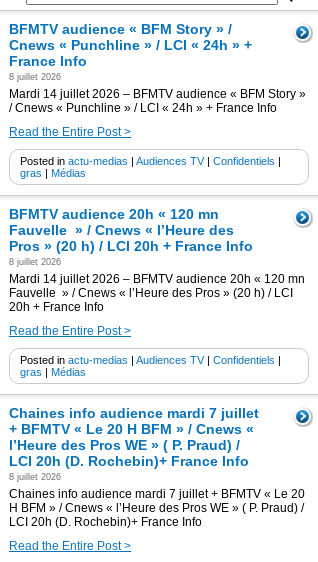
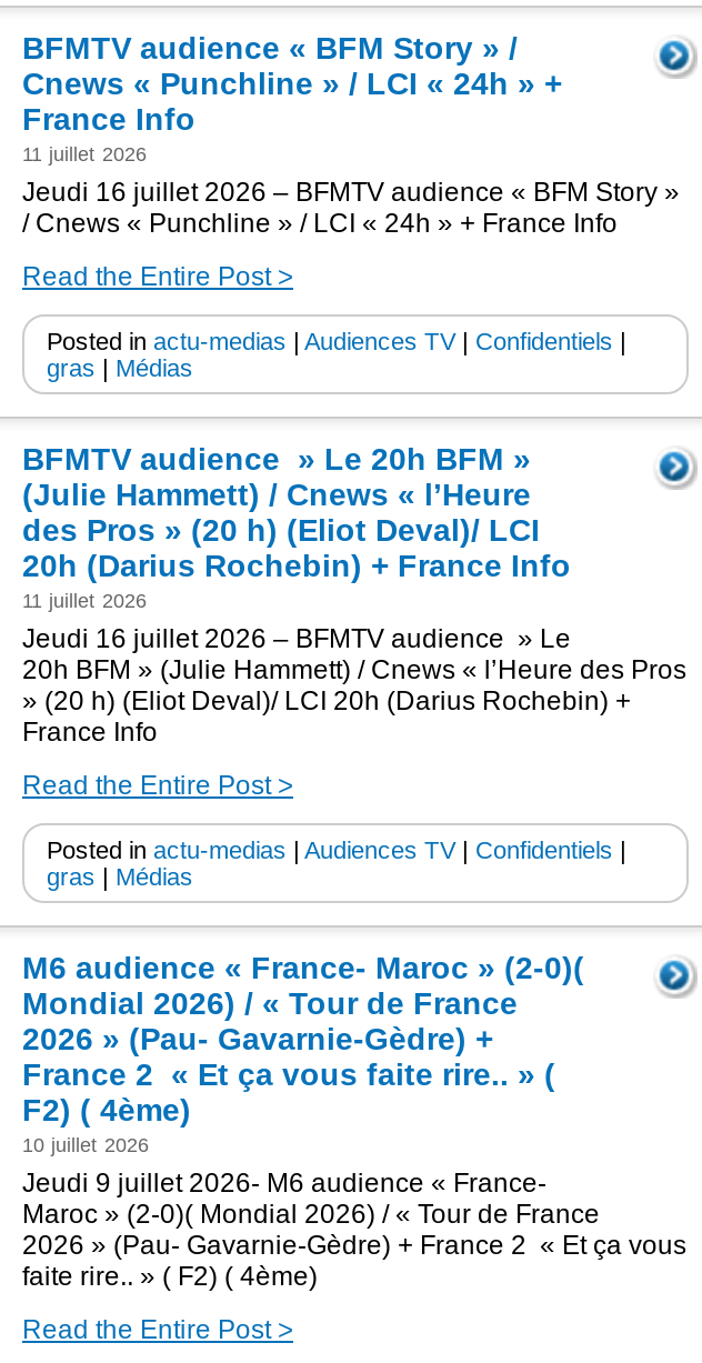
- 8 juillet 2026
+ 11 juillet 2026

- Mardi 14 juillet 2026 – BFMTV audience « BFM Story »
+ Jeudi 16 juillet 2026 – BFMTV audience « BFM Story »

- BFMTV audience 20h « 120 mn
- Fauvelle » / Cnews « l’Heure des
- Pros » (20 h) / LCI 20h + France Info
- 8 juillet 2026
- Mardi 14 juillet 2026 – BFMTV audience 20h « 120 mn
- Fauvelle » / Cnews « l’Heure des Pros » (20 h) / LCI
- 20h + France Info
+ BFMTV audience » Le 20h BFM »
+ (Julie Hammett) / Cnews « l’Heure
+ des Pros » (20 h) (Eliot Deval)/ LCI
+ 20h (Darius Rochebin) + France Info
+ 11 juillet 2026
+ Jeudi 16 juillet 2026 – BFMTV audience » Le
+ 20h BFM » (Julie Hammett) / Cnews « l’Heure des Pros
+ » (20 h) (Eliot Deval)/ LCI 20h (Darius Rochebin) +
+ France Info

- Chaines info audience mardi 7 juillet
- + BFMTV « Le 20 H BFM » / Cnews «
- l’Heure des Pros WE » ( P. Praud) /
- LCI 20h (D. Rochebin)+ France Info
- 8 juillet 2026
- Chaines info audience mardi 7 juillet + BFMTV « Le 20
- H BFM » / Cnews « l’Heure des Pros WE » ( P. Praud) /
- LCI 20h (D. Rochebin)+ France Info
+ M6 audience « France- Maroc » (2-0)(
+ Mondial 2026) / « Tour de France
+ 2026 » (Pau- Gavarnie-Gèdre) +
+ France 2 « Et ça vous faite rire.. » (
+ F2) ( 4ème)
+ 10 juillet 2026
+ Jeudi 9 juillet 2026- M6 audience « France-
+ Maroc » (2-0)( Mondial 2026) / « Tour de France
+ 2026 » (Pau- Gavarnie-Gèdre) + France 2 « Et ça vous
+ faite rire.. » ( F2) ( 4ème)
